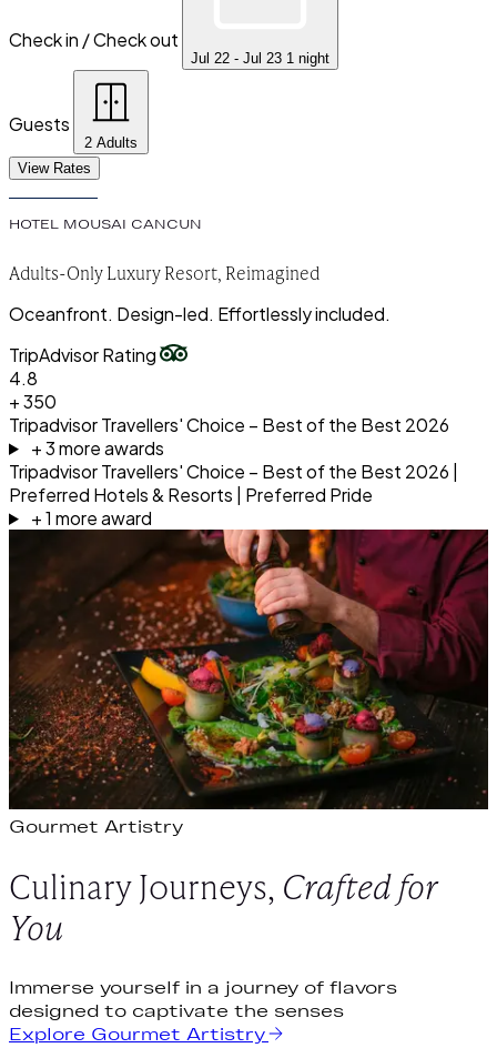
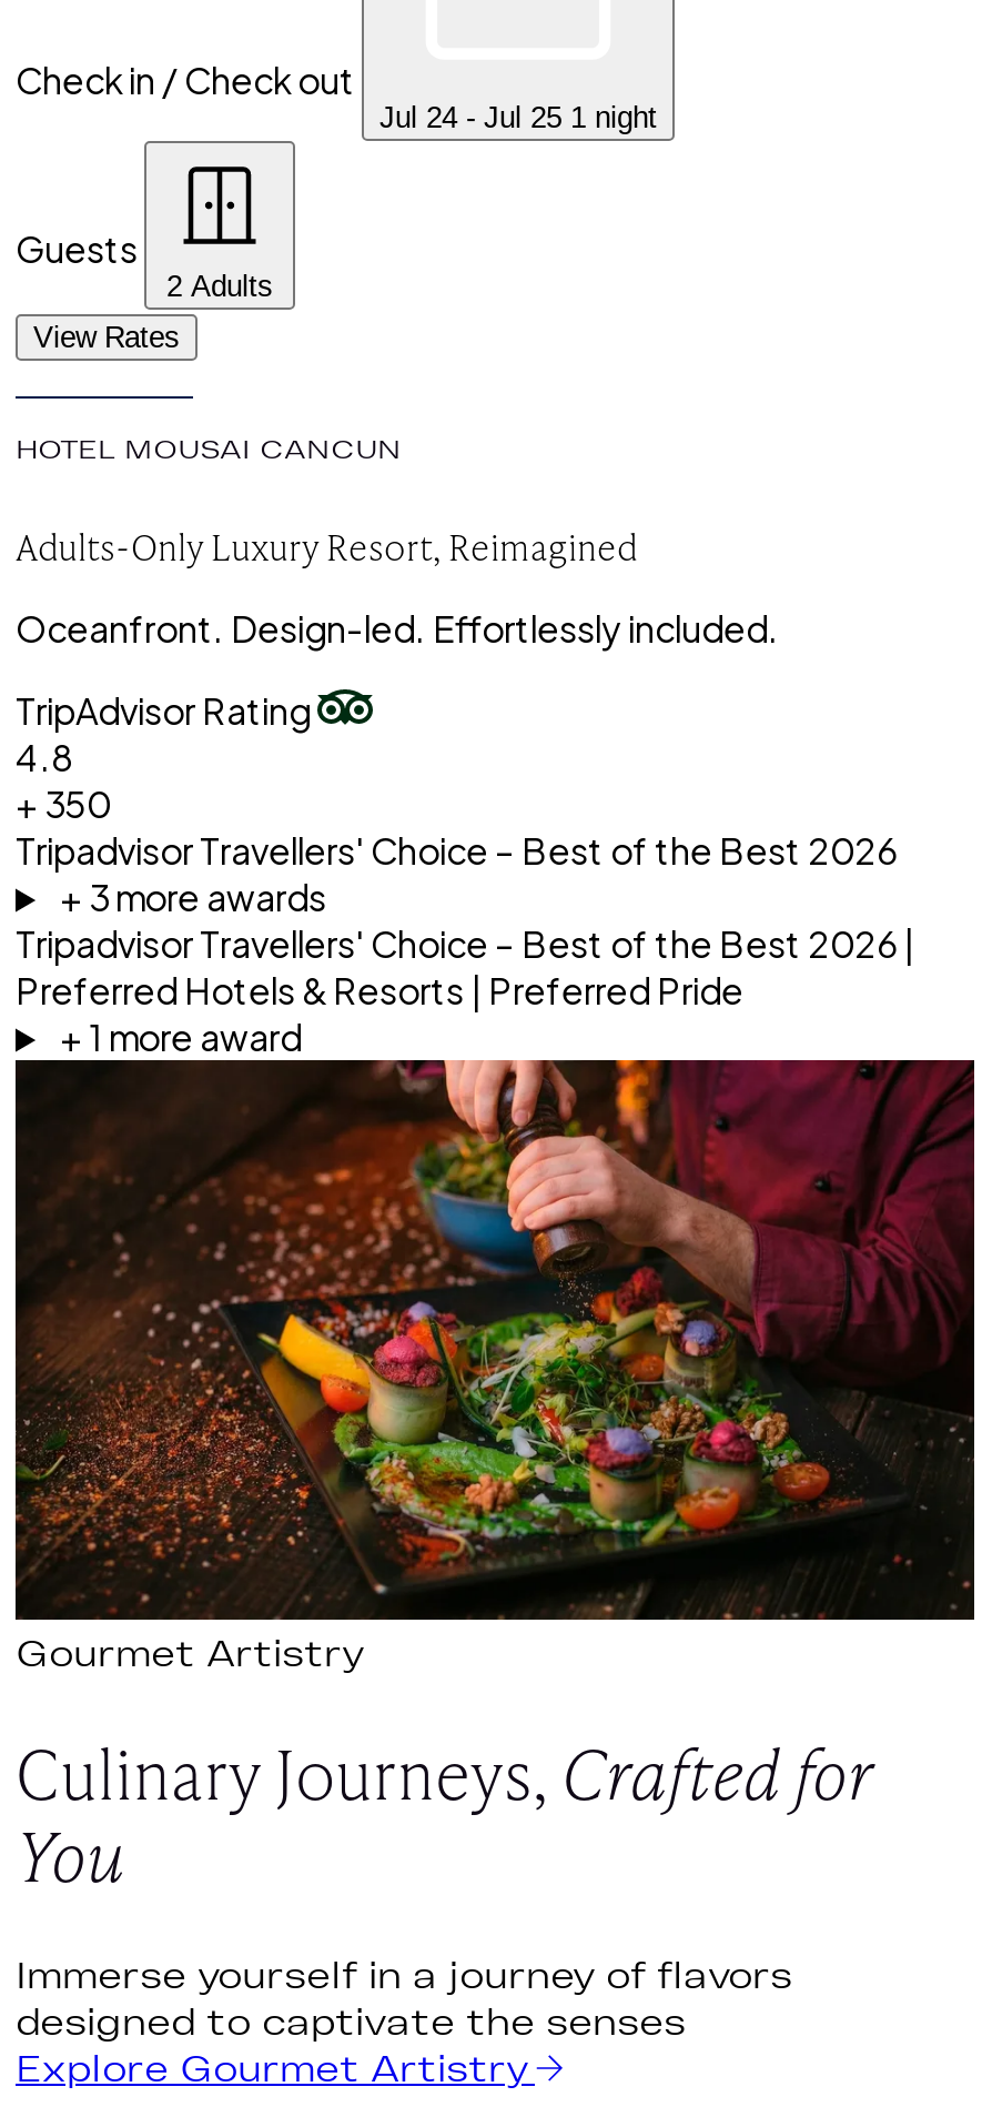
- Jul 22 - Jul 23 1 night
+ Jul 24 - Jul 25 1 night
